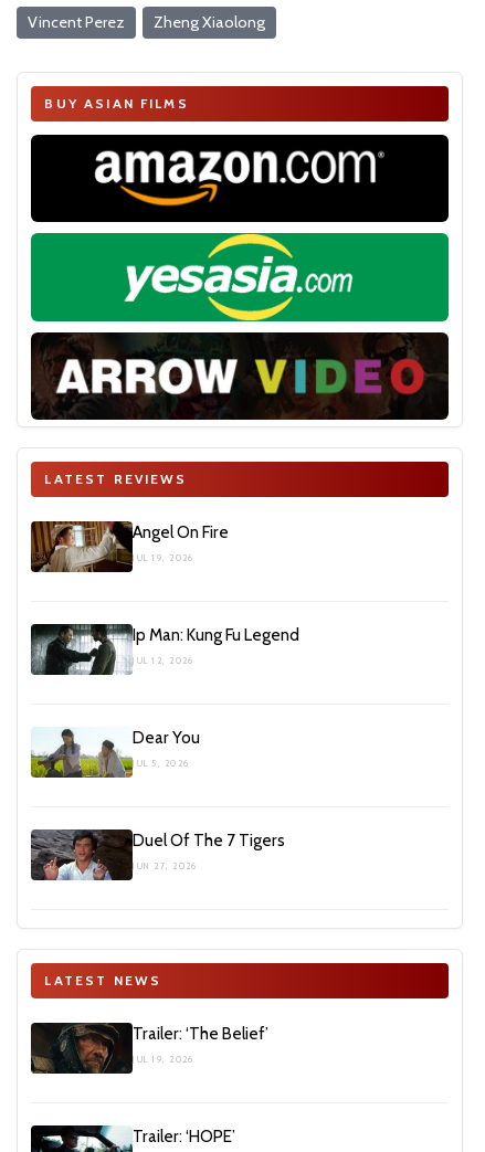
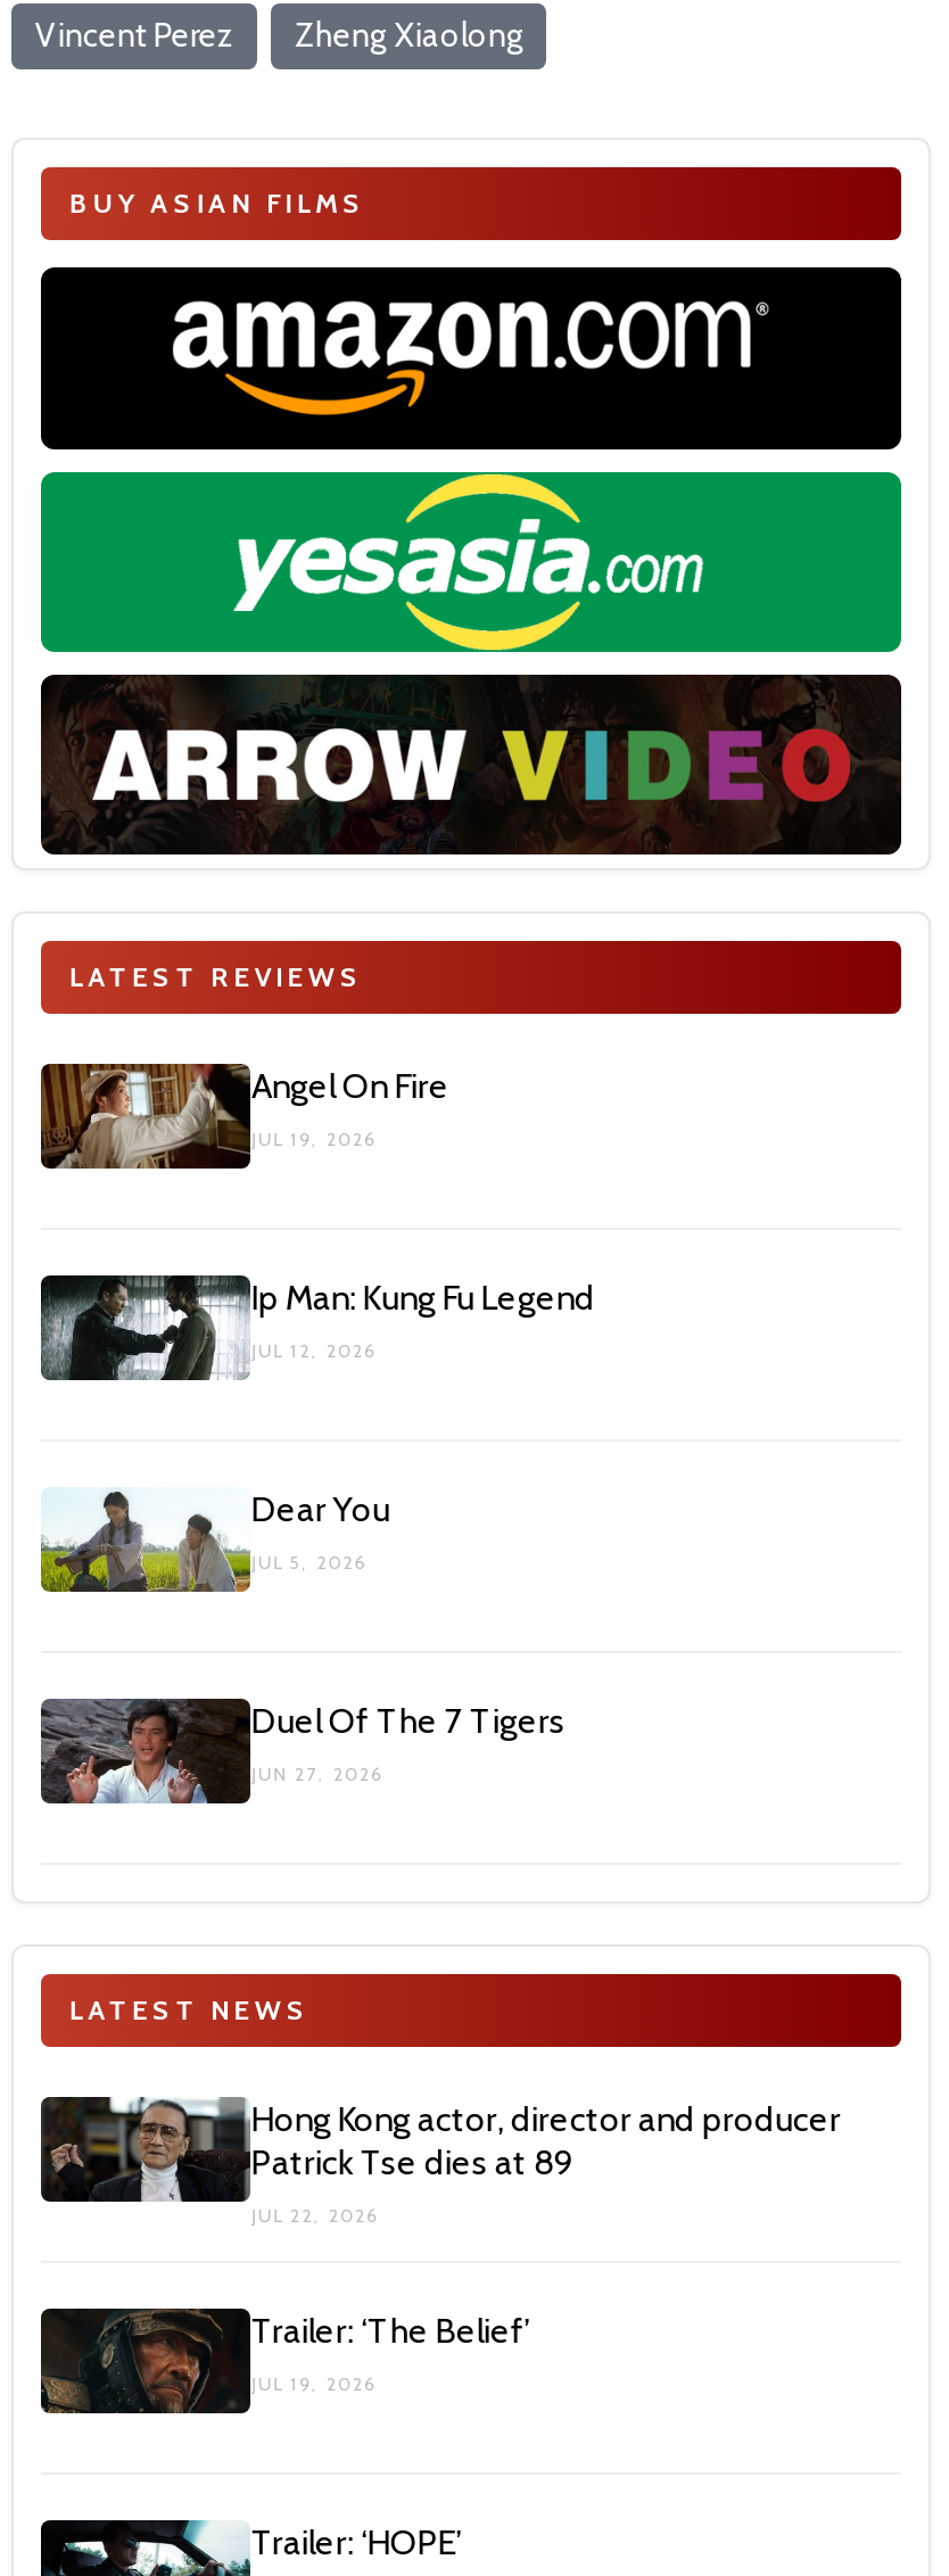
+ [image]
+ Hong Kong actor, director and producer
+ Patrick Tse dies at 89
+ JUL 22, 2026
